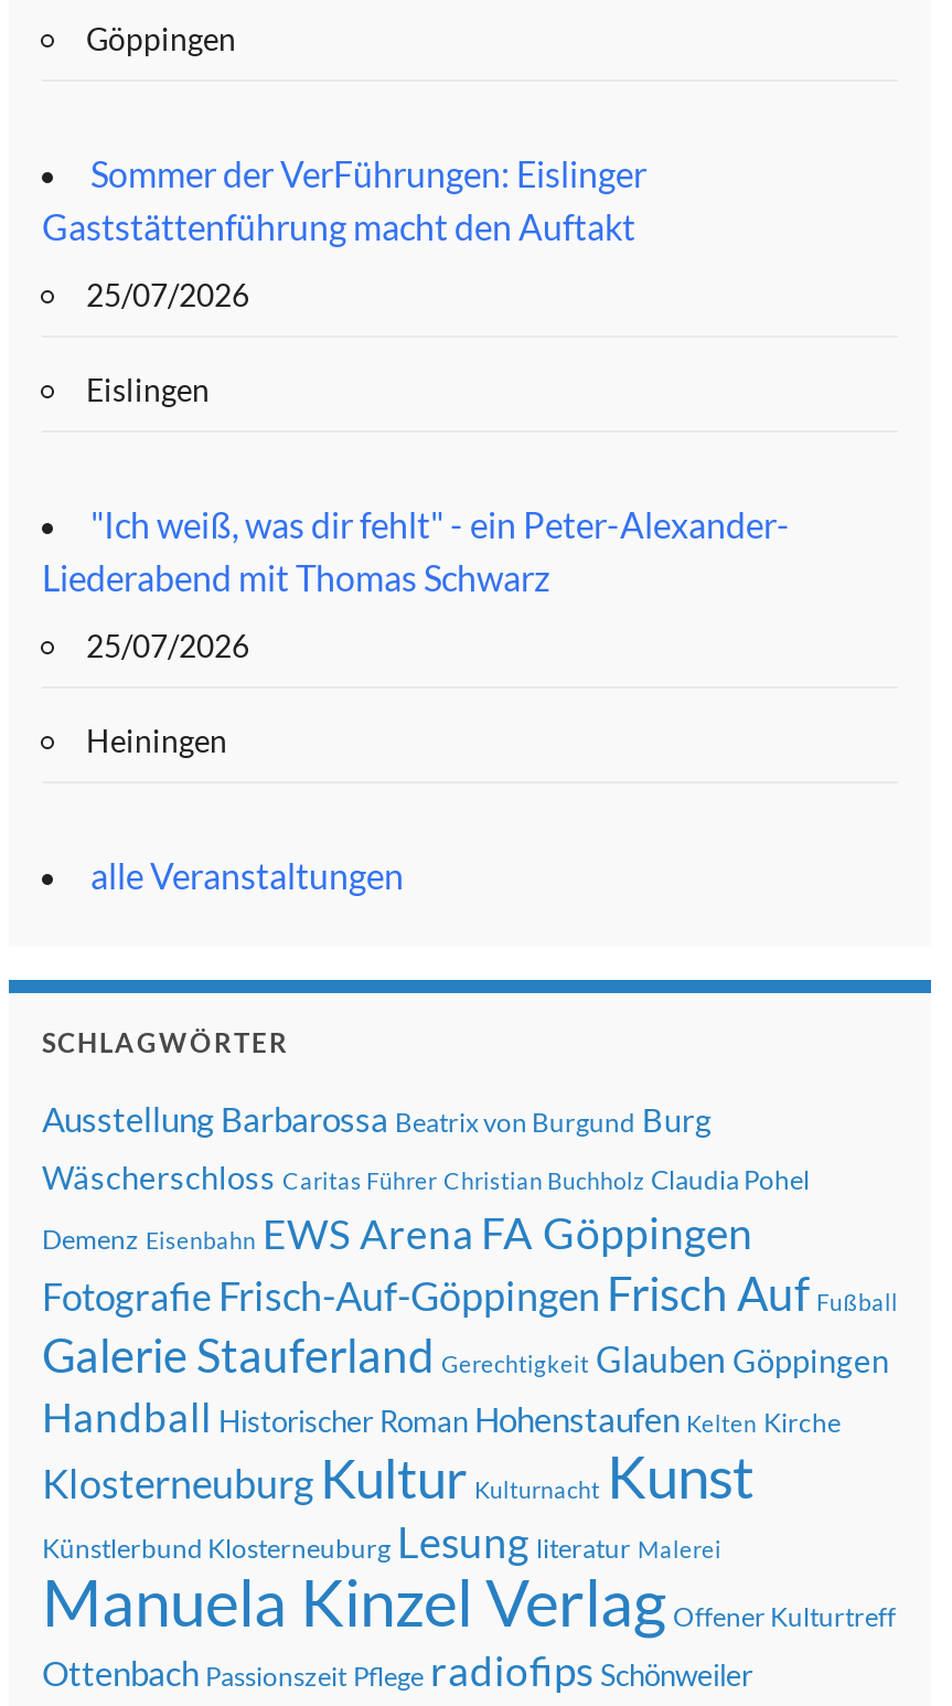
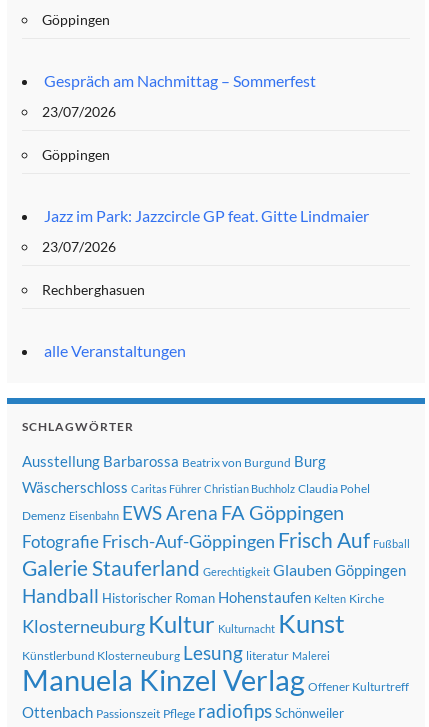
- Sommer der VerFührungen: Eislinger
- Gaststättenführung macht den Auftakt
+ Gespräch am Nachmittag – Sommerfest

- 25/07/2026
+ 23/07/2026

- Eislingen
+ Göppingen

- "Ich weiß, was dir fehlt" - ein Peter-Alexander-
- Liederabend mit Thomas Schwarz
+ Jazz im Park: Jazzcircle GP feat. Gitte Lindmaier

- 25/07/2026
+ 23/07/2026

- Heiningen
+ Rechberghasuen
